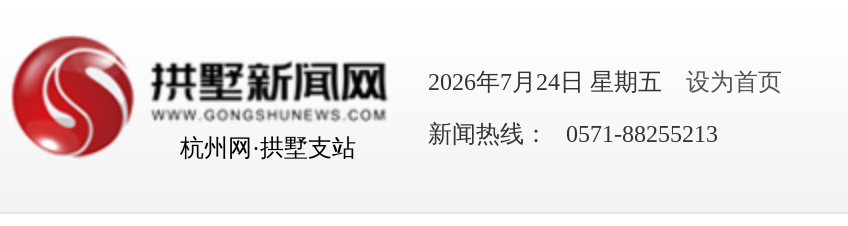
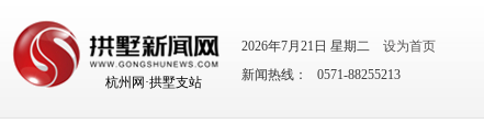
- 2026年7月24日 星期五设为首页
+ 2026年7月21日 星期二设为首页
